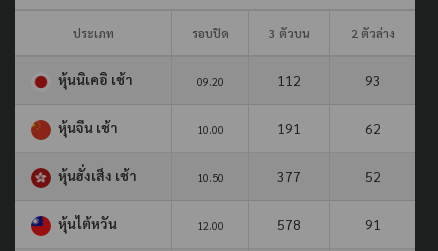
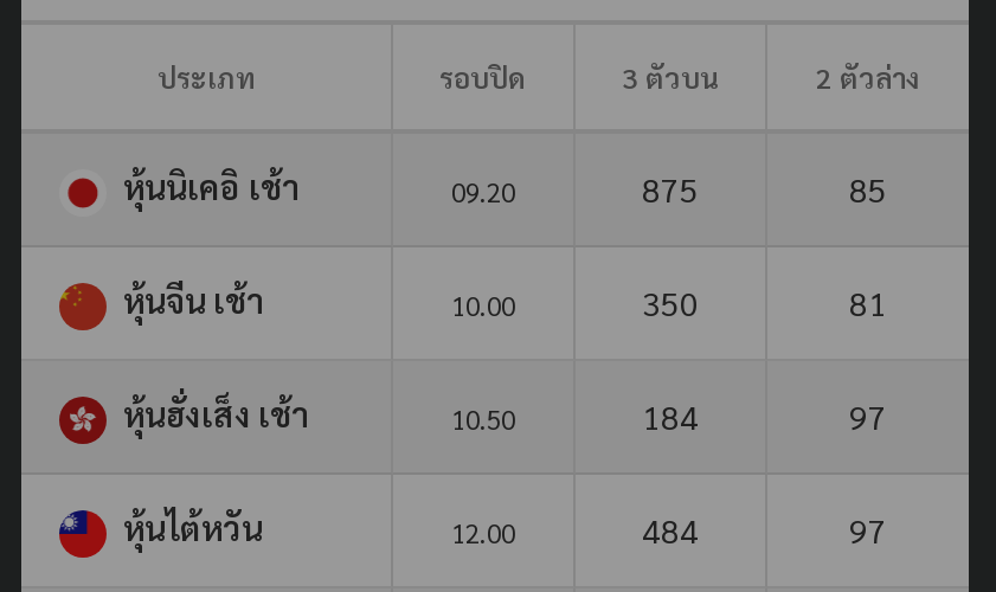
- 112
+ 875

- 93
+ 85

- 191
+ 350

- 62
+ 81

- 377
+ 184

- 52
+ 97

- 578
+ 484

- 91
+ 97
